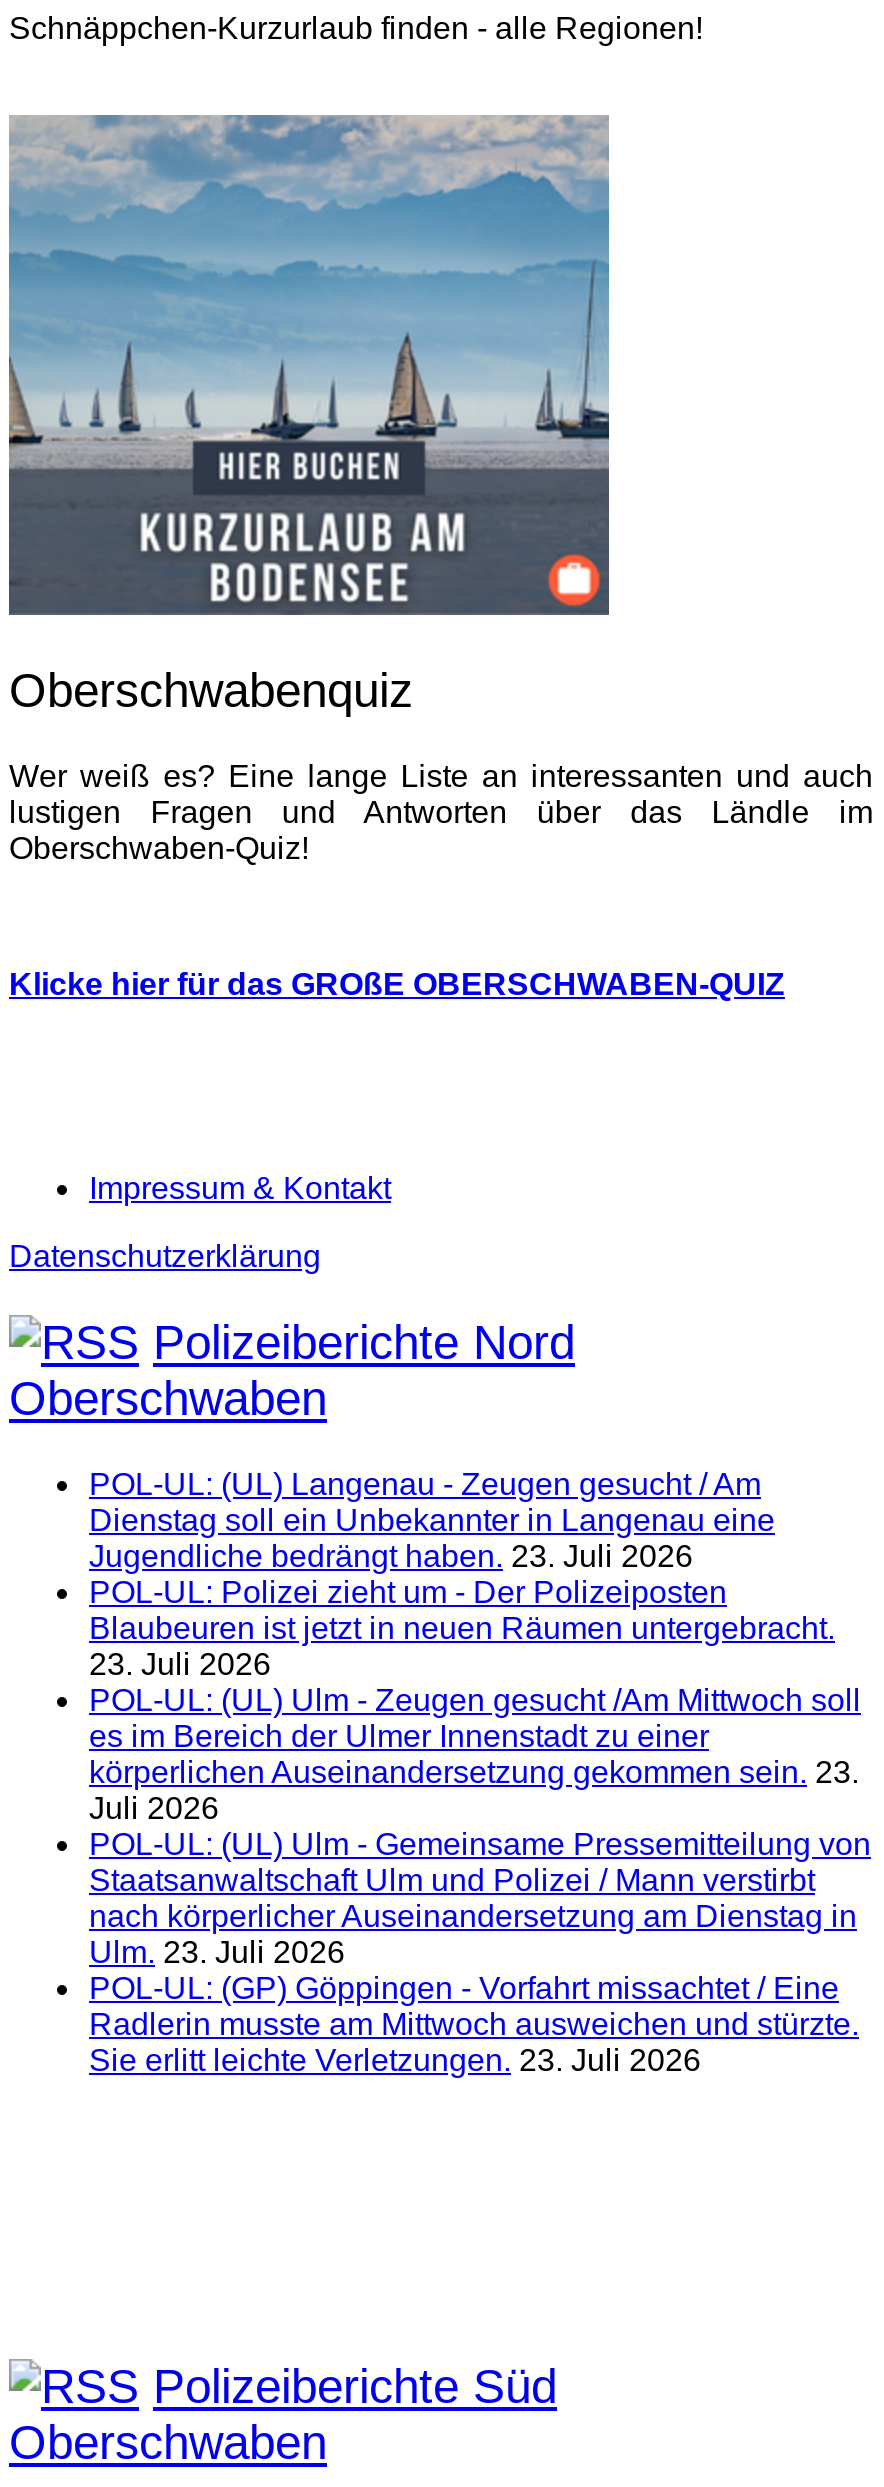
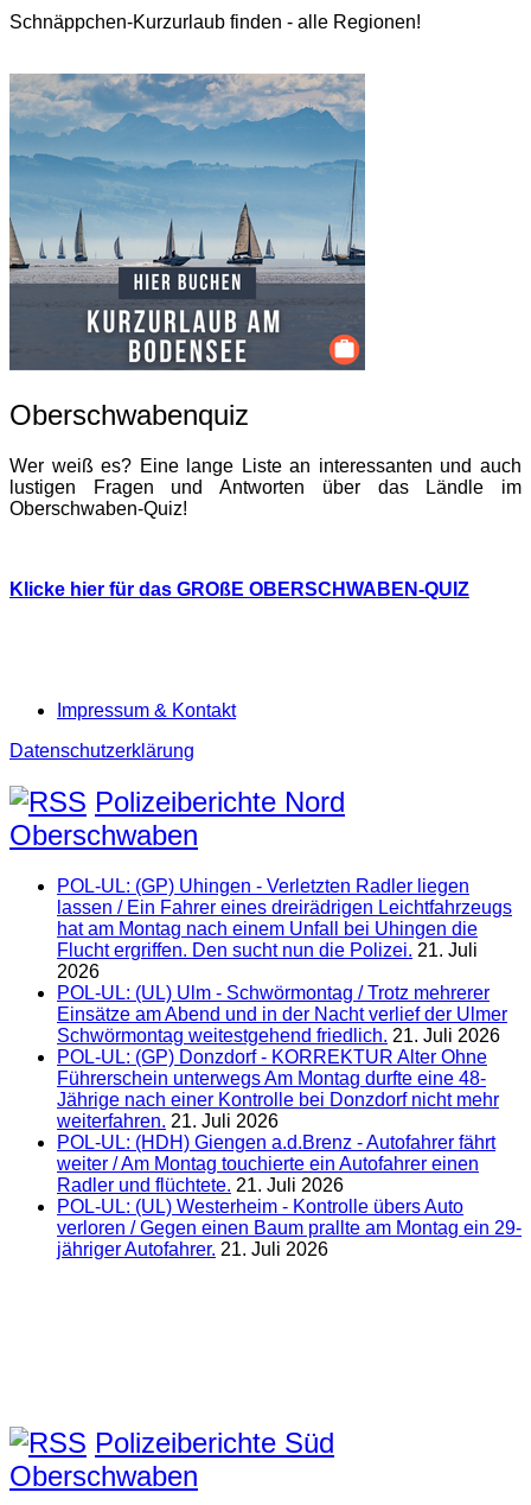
- POL-UL: (UL) Langenau - Zeugen gesucht / Am
- Dienstag soll ein Unbekannter in Langenau eine
- Jugendliche bedrängt haben. 23. Juli 2026
- POL-UL: Polizei zieht um - Der Polizeiposten
- Blaubeuren ist jetzt in neuen Räumen untergebracht.
- 23. Juli 2026
- POL-UL: (UL) Ulm - Zeugen gesucht /Am Mittwoch soll
- es im Bereich der Ulmer Innenstadt zu einer
- körperlichen Auseinandersetzung gekommen sein. 23.
- Juli 2026
- POL-UL: (UL) Ulm - Gemeinsame Pressemitteilung von
- Staatsanwaltschaft Ulm und Polizei / Mann verstirbt
- nach körperlicher Auseinandersetzung am Dienstag in
- Ulm. 23. Juli 2026
- POL-UL: (GP) Göppingen - Vorfahrt missachtet / Eine
- Radlerin musste am Mittwoch ausweichen und stürzte.
- Sie erlitt leichte Verletzungen. 23. Juli 2026
+ POL-UL: (GP) Uhingen - Verletzten Radler liegen
+ lassen / Ein Fahrer eines dreirädrigen Leichtfahrzeugs
+ hat am Montag nach einem Unfall bei Uhingen die
+ Flucht ergriffen. Den sucht nun die Polizei. 21. Juli
+ 2026
+ POL-UL: (UL) Ulm - Schwörmontag / Trotz mehrerer
+ Einsätze am Abend und in der Nacht verlief der Ulmer
+ Schwörmontag weitestgehend friedlich. 21. Juli 2026
+ POL-UL: (GP) Donzdorf - KORREKTUR Alter Ohne
+ Führerschein unterwegs Am Montag durfte eine 48-
+ Jährige nach einer Kontrolle bei Donzdorf nicht mehr
+ weiterfahren. 21. Juli 2026
+ POL-UL: (HDH) Giengen a.d.Brenz - Autofahrer fährt
+ weiter / Am Montag touchierte ein Autofahrer einen
+ Radler und flüchtete. 21. Juli 2026
+ POL-UL: (UL) Westerheim - Kontrolle übers Auto
+ verloren / Gegen einen Baum prallte am Montag ein 29-
+ jähriger Autofahrer. 21. Juli 2026
